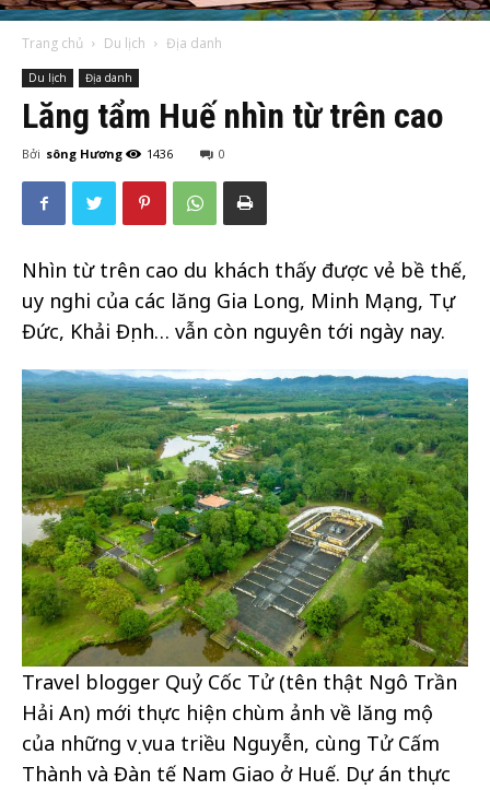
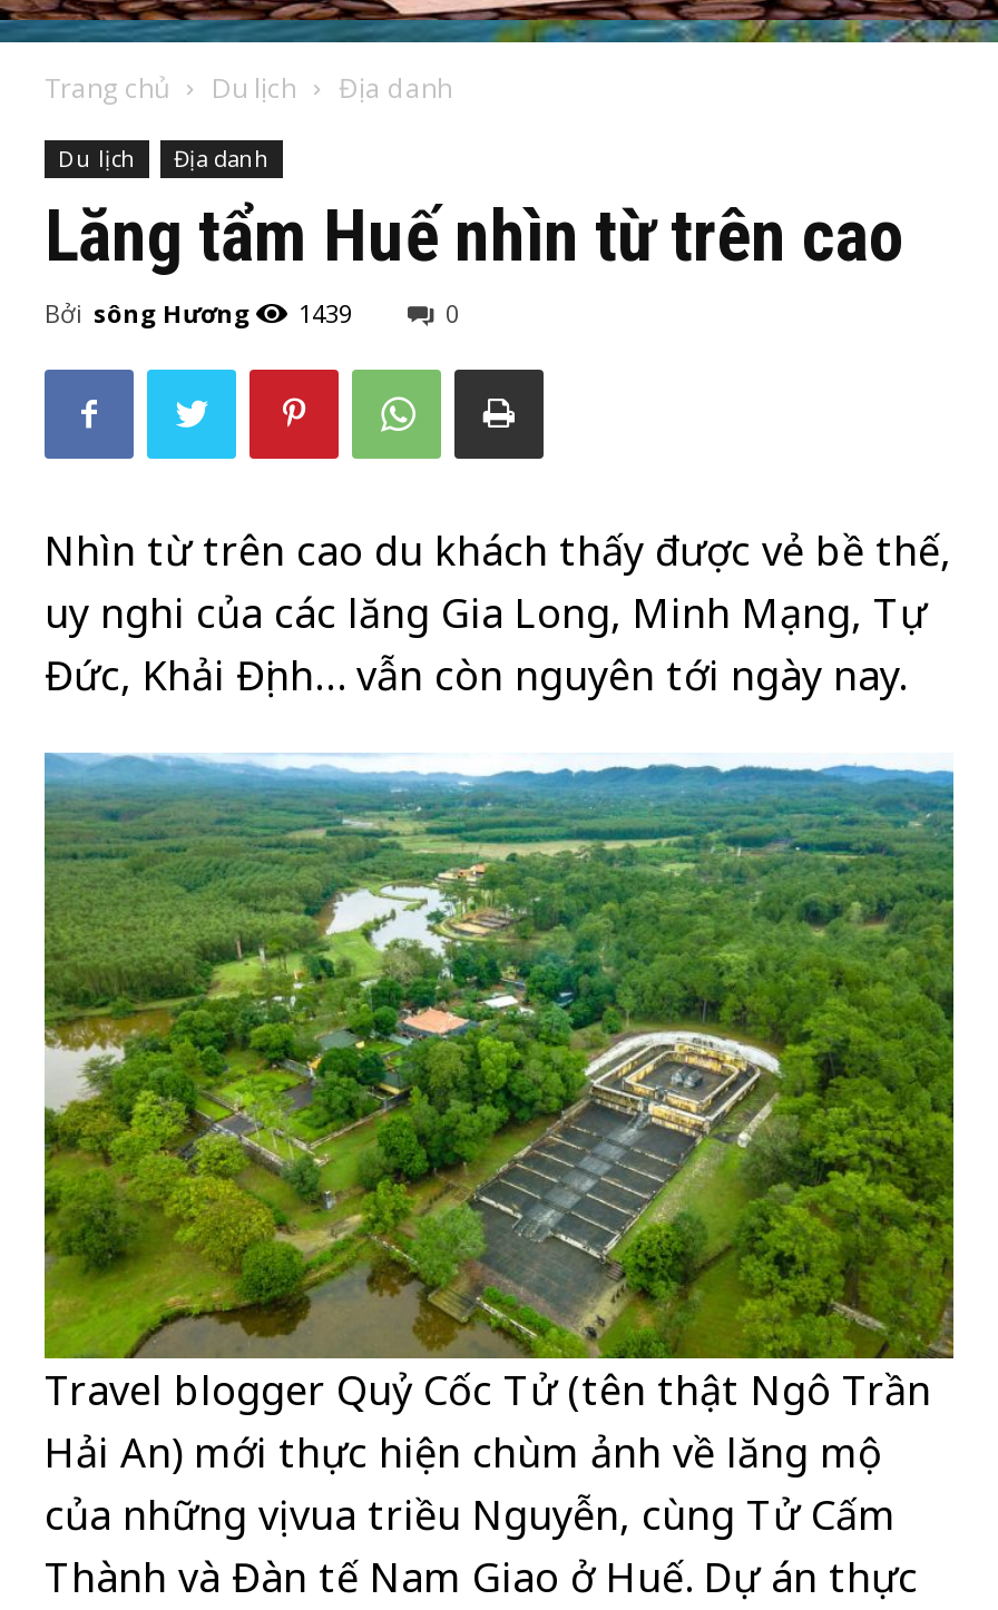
- Bởi sông Hương 1436
+ Bởi sông Hương 1439
